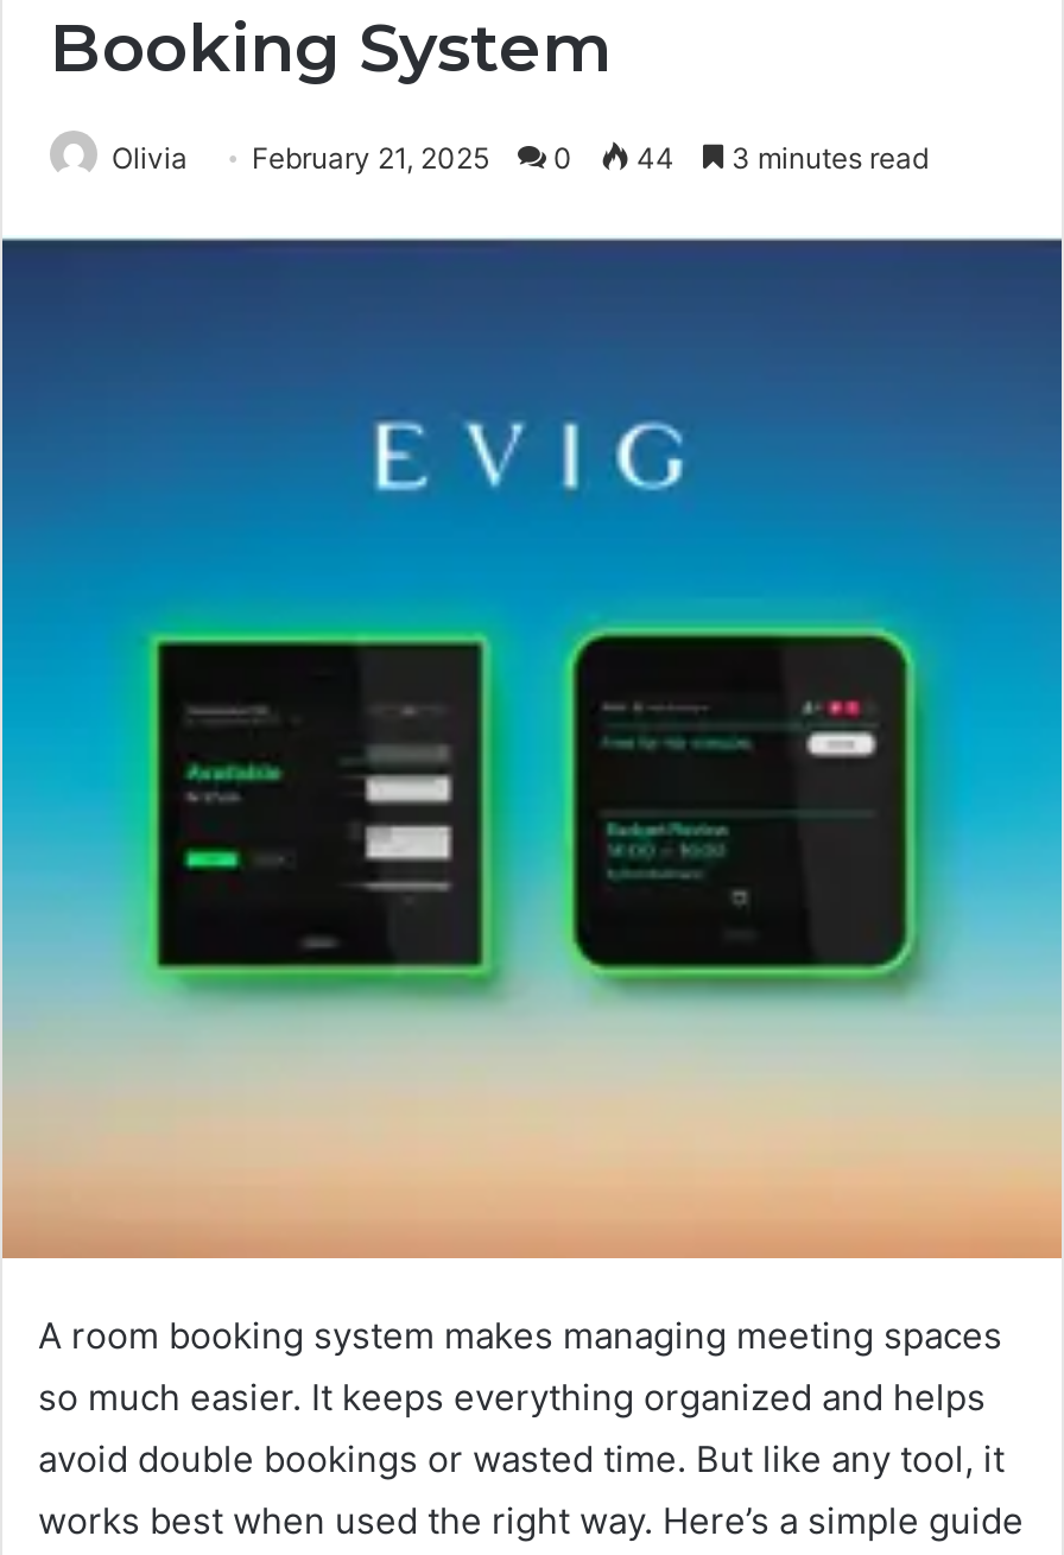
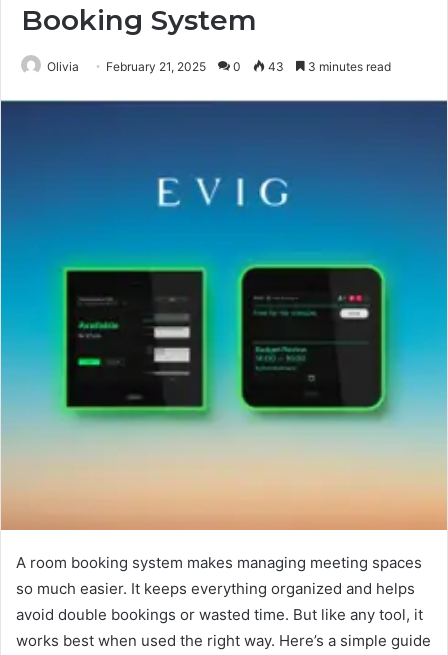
- Olivia February 21, 2025 0 44 3 minutes read
+ Olivia February 21, 2025 0 43 3 minutes read
